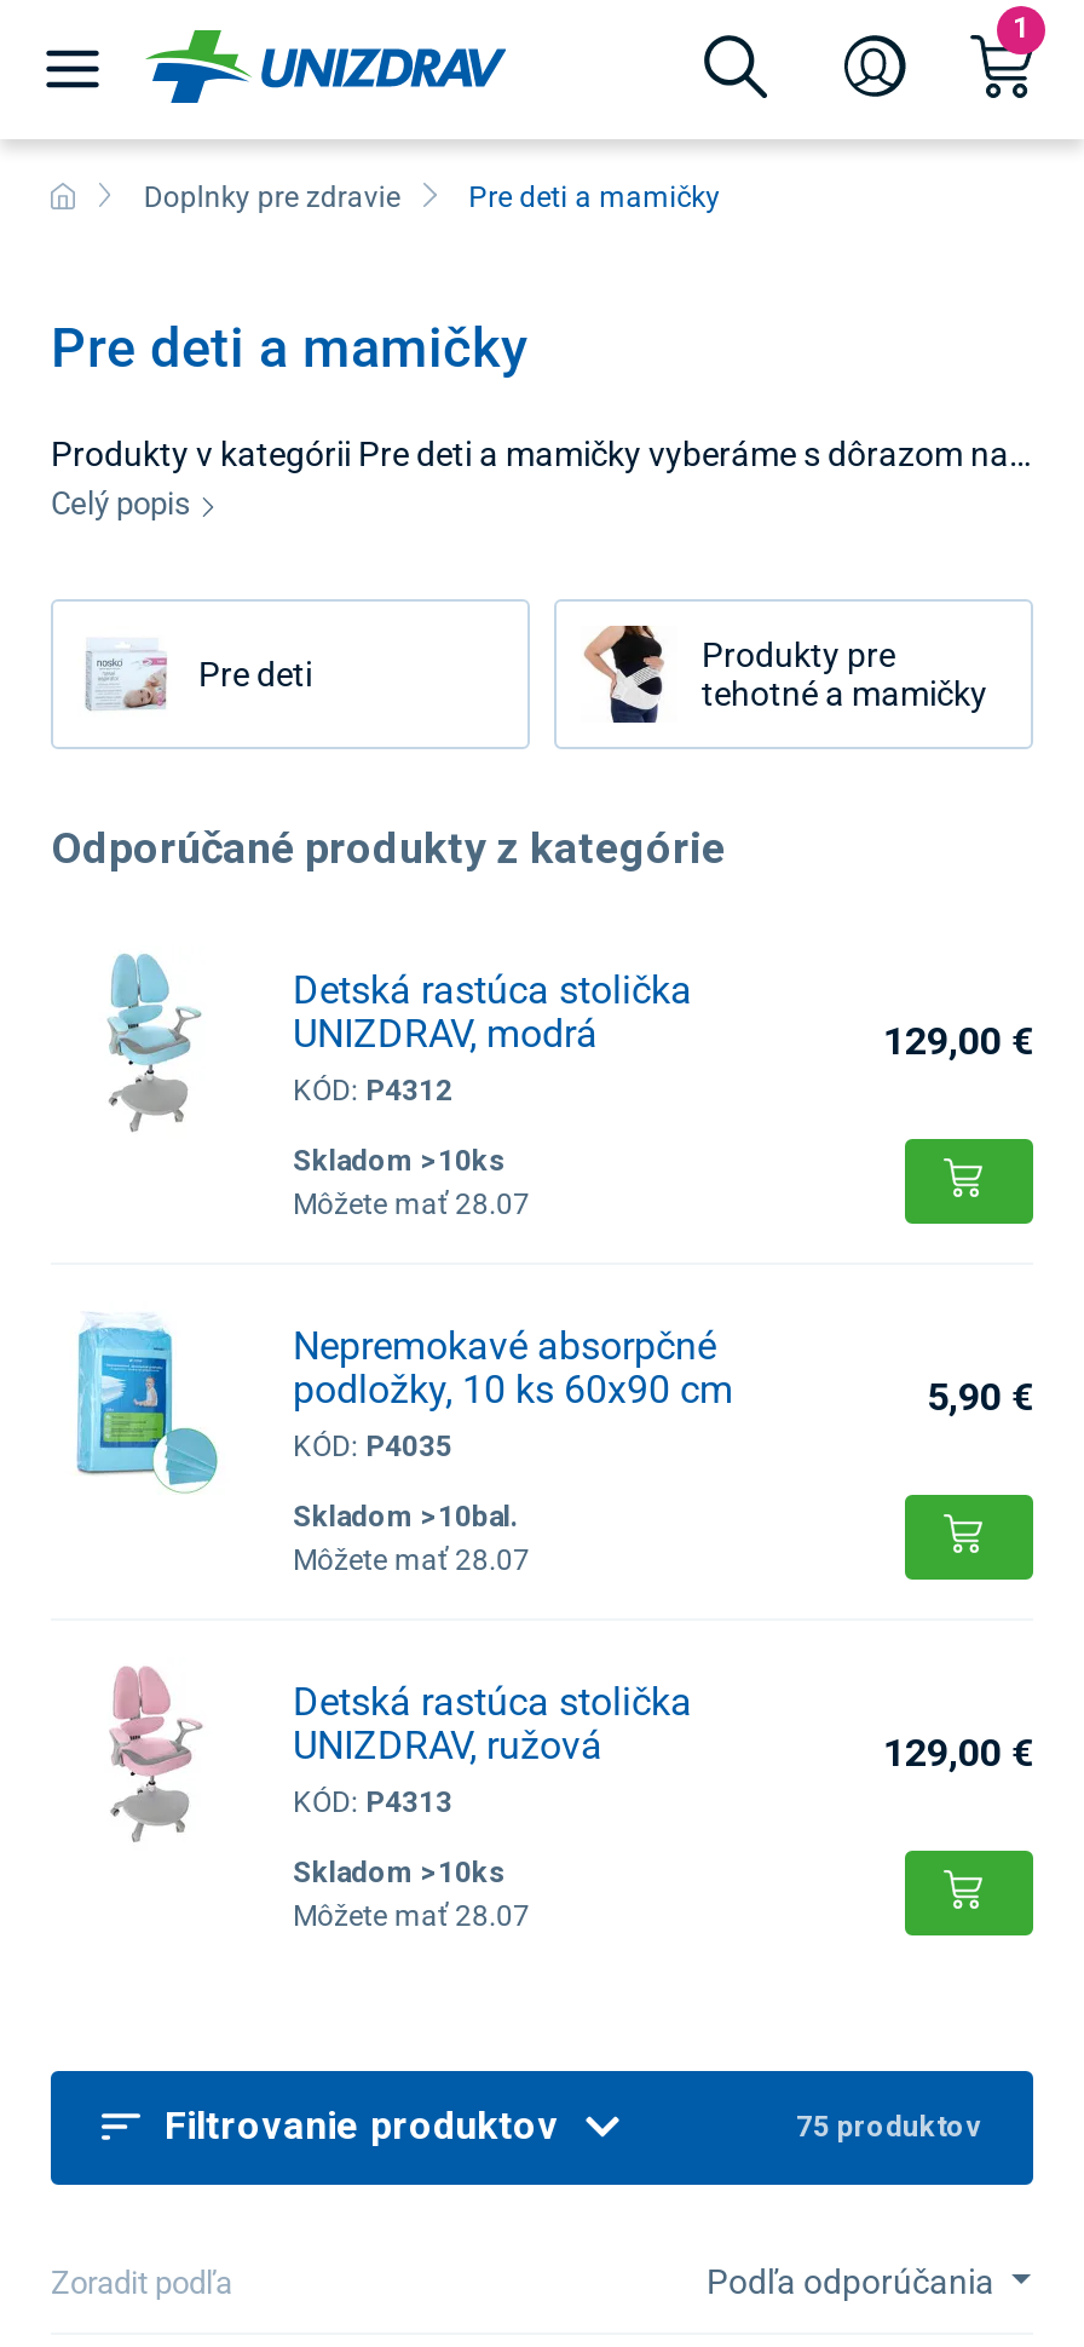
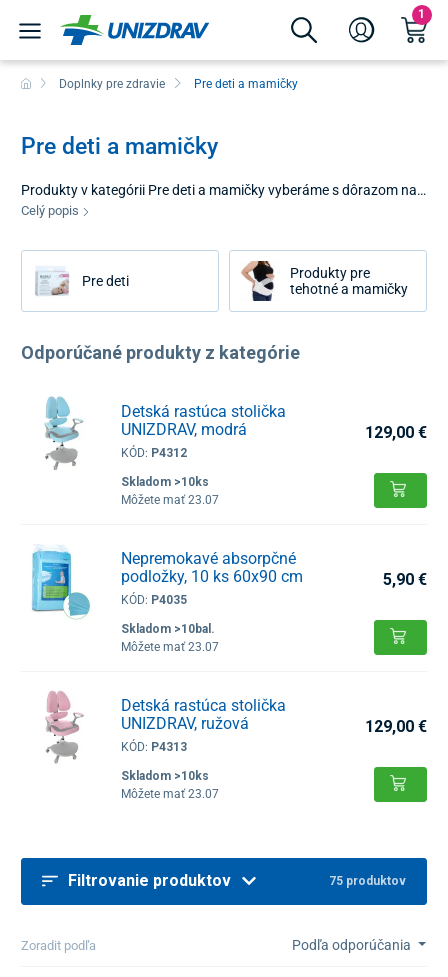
- Môžete mať 28.07
+ Môžete mať 23.07

- Môžete mať 28.07
+ Môžete mať 23.07

- Môžete mať 28.07
+ Môžete mať 23.07
